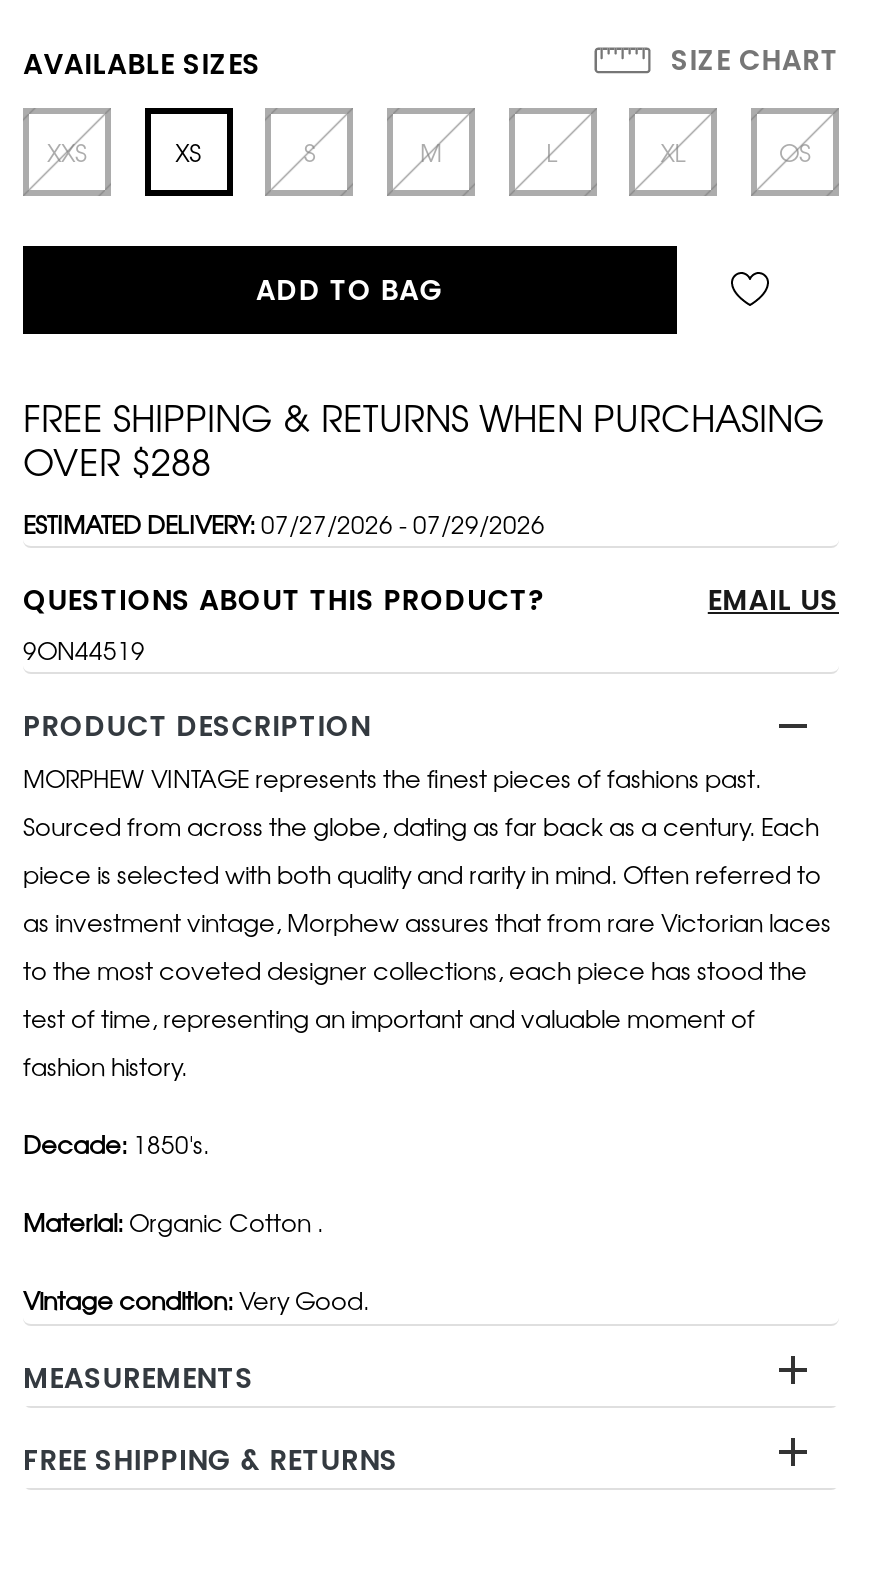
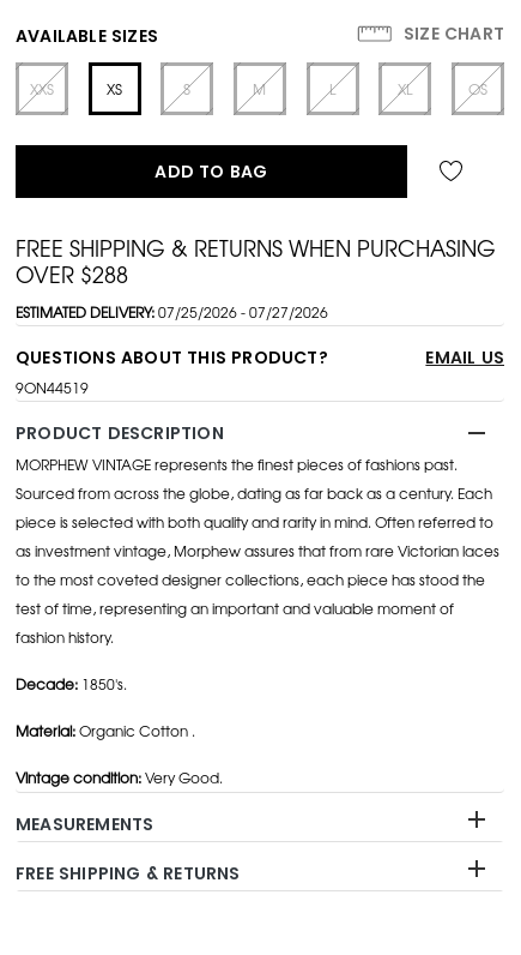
- ESTIMATED DELIVERY: 07/27/2026 - 07/29/2026
+ ESTIMATED DELIVERY: 07/25/2026 - 07/27/2026
